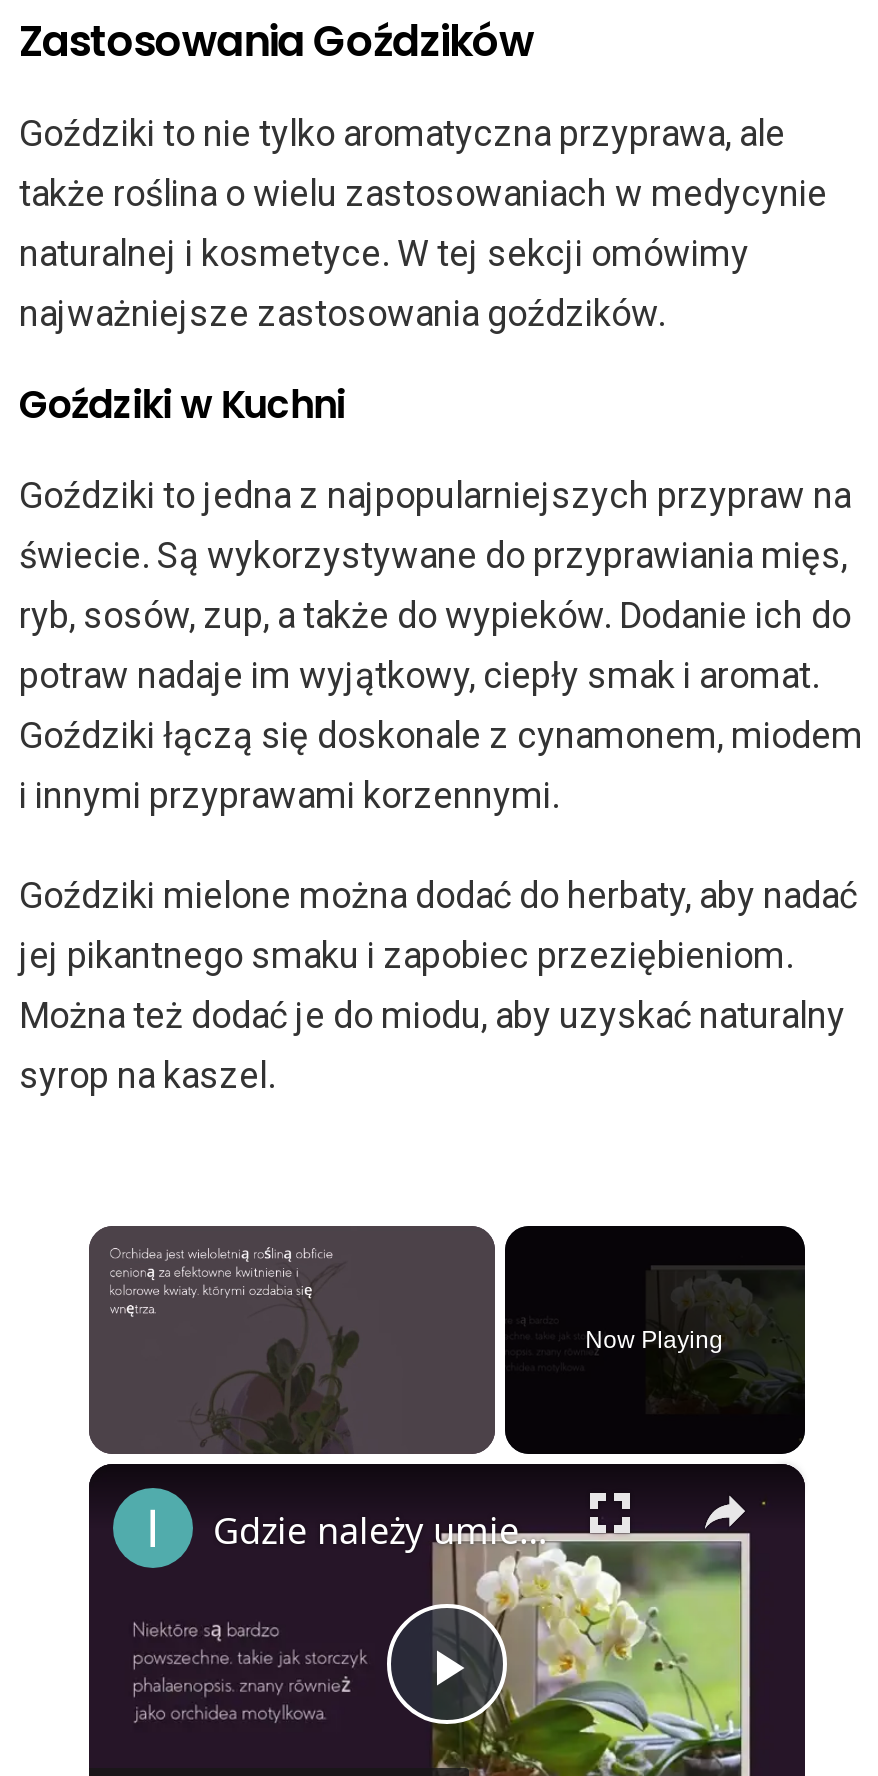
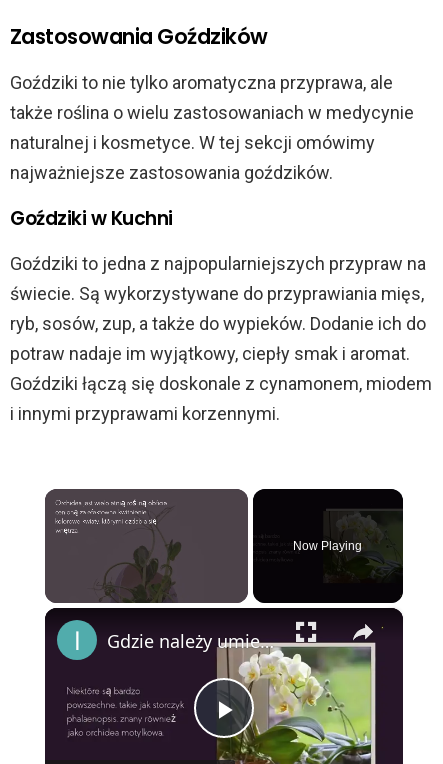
- Goździki mielone można dodać do herbaty, aby nadać
- jej pikantnego smaku i zapobiec przeziębieniom.
- Można też dodać je do miodu, aby uzyskać naturalny
- syrop na kaszel.
